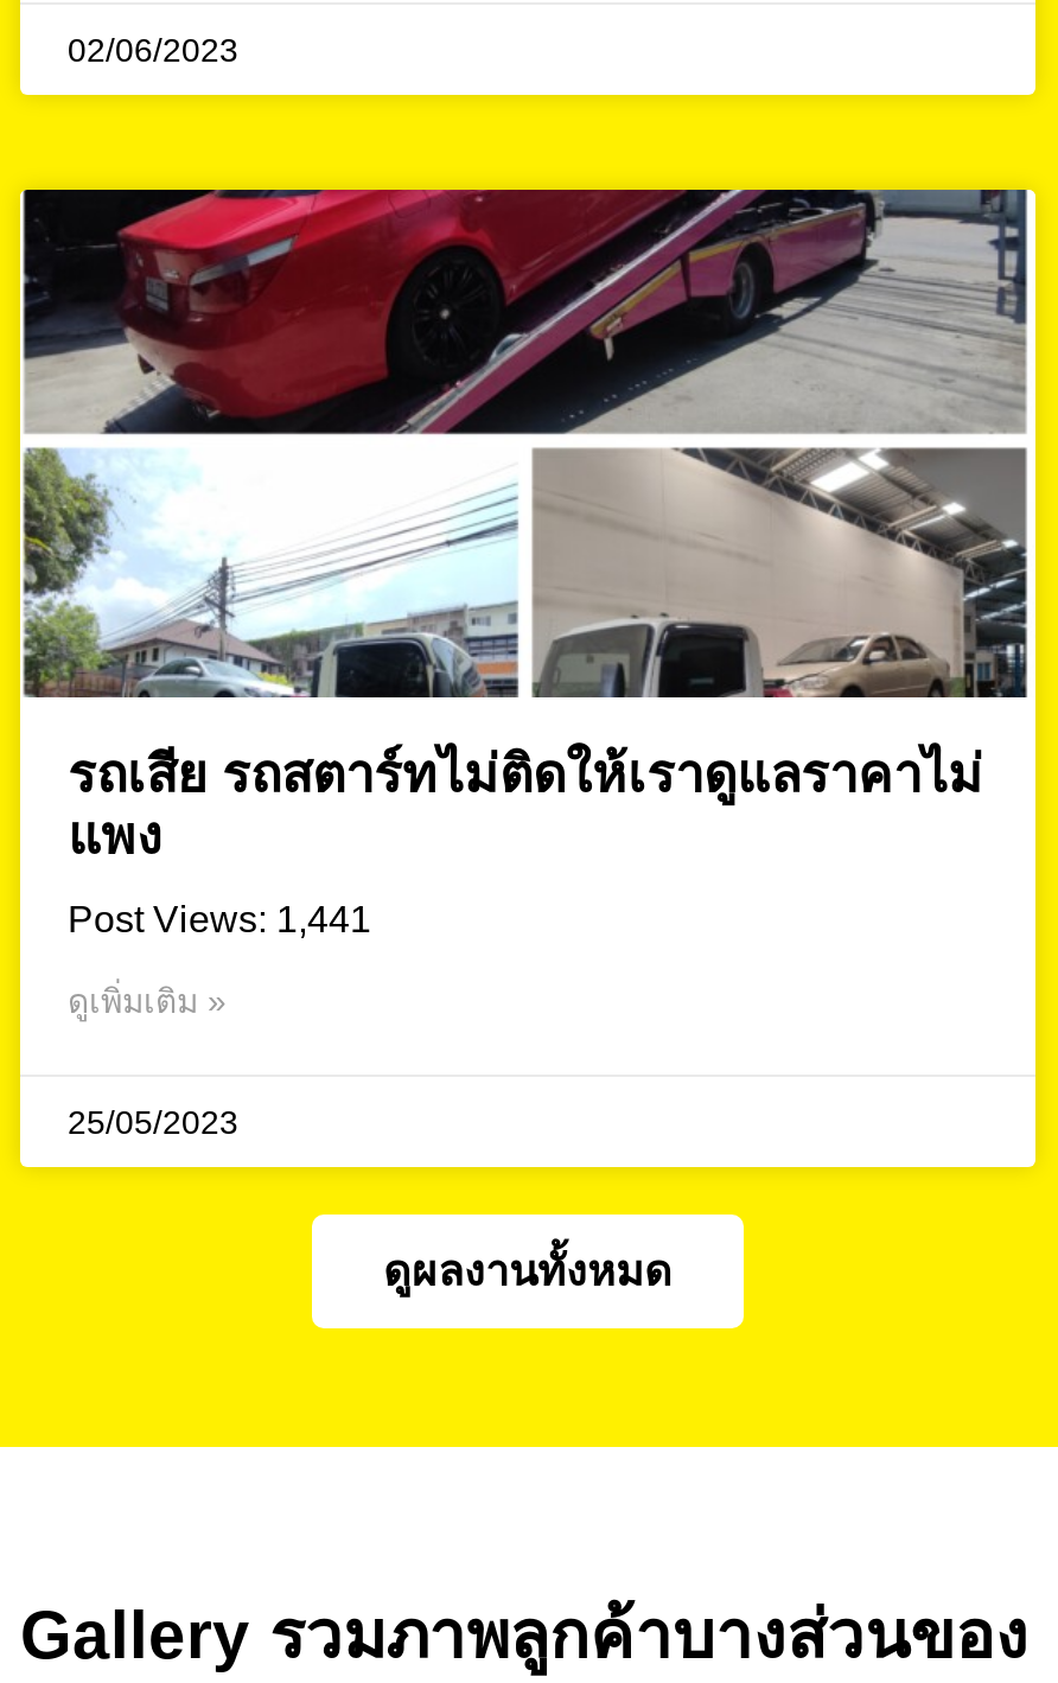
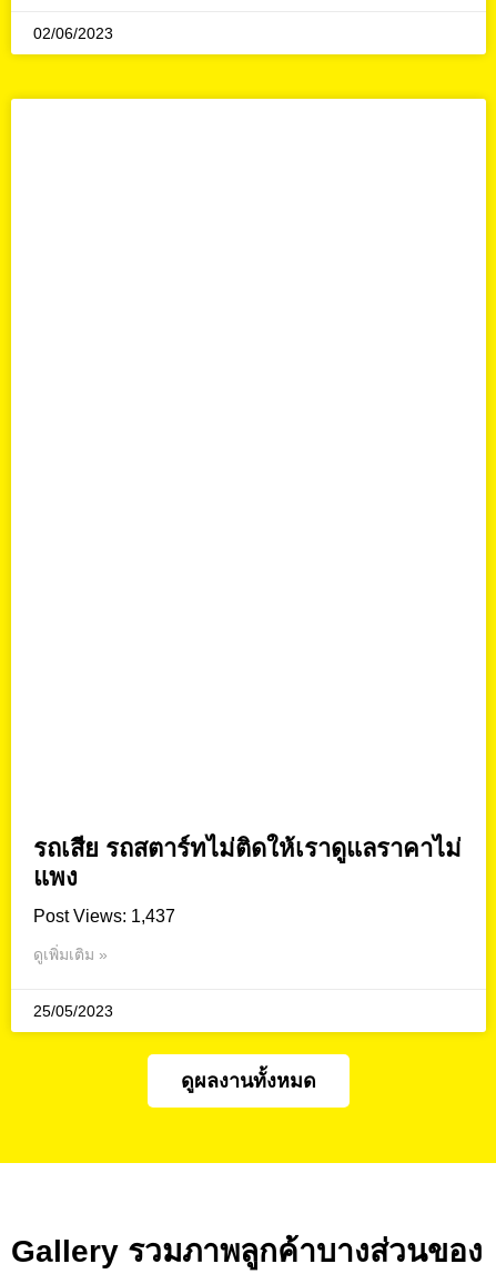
- [image]

- Post Views: 1,441
+ Post Views: 1,437
